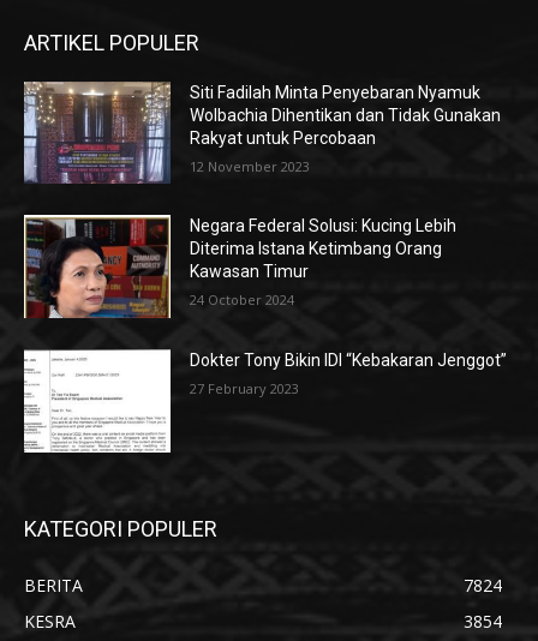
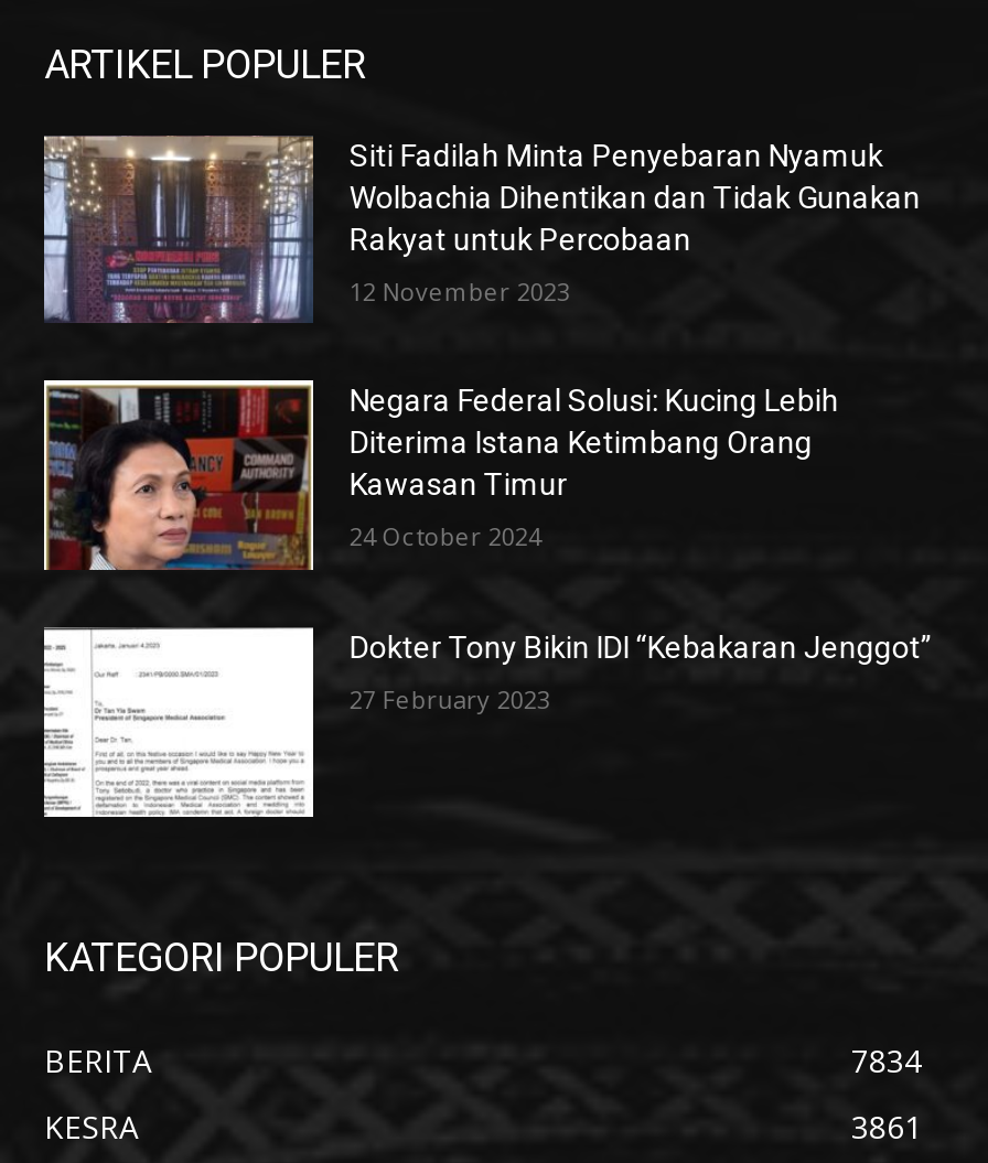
- 7824
+ 7834

- 3854
+ 3861
